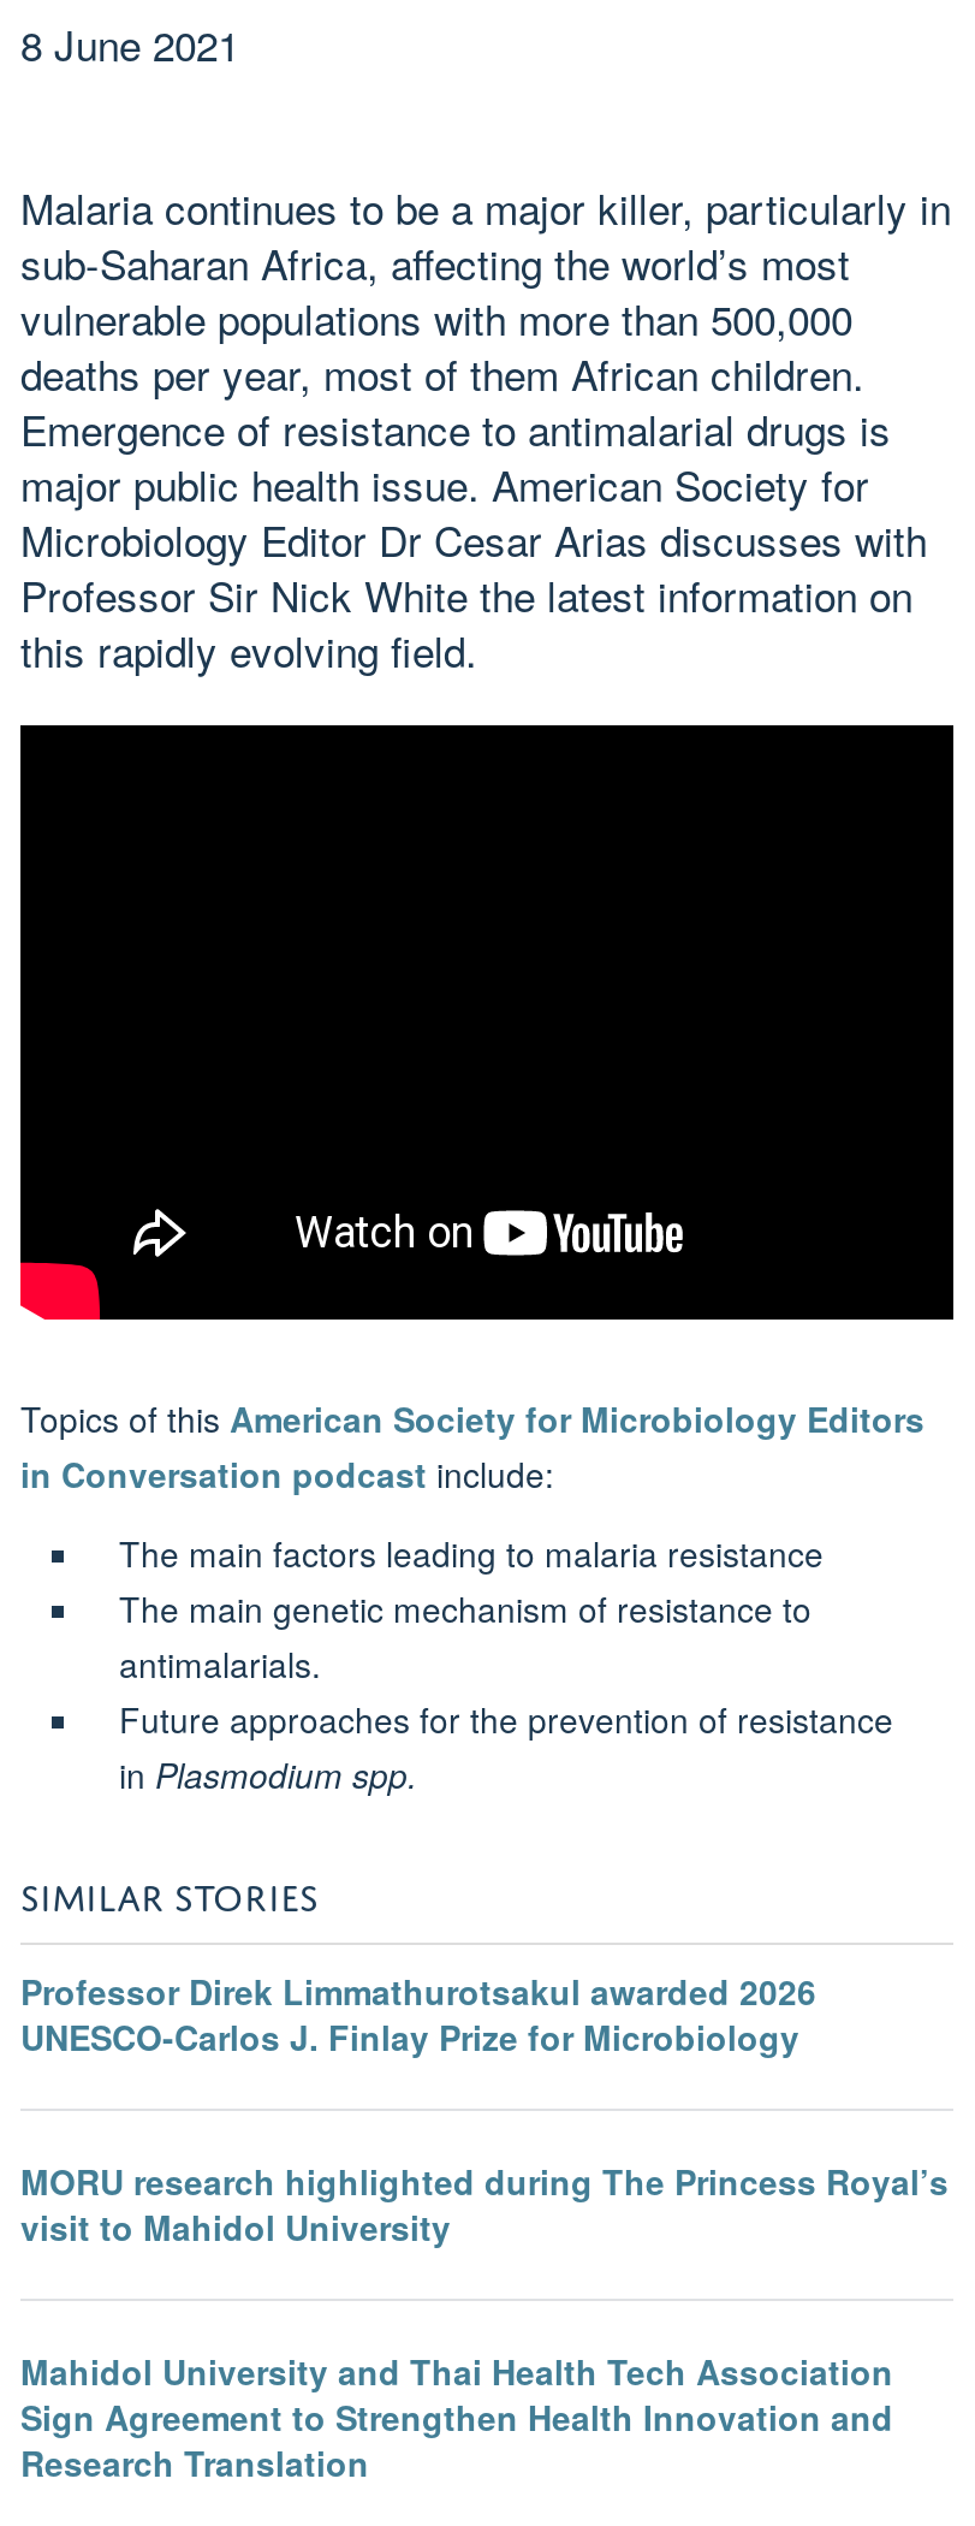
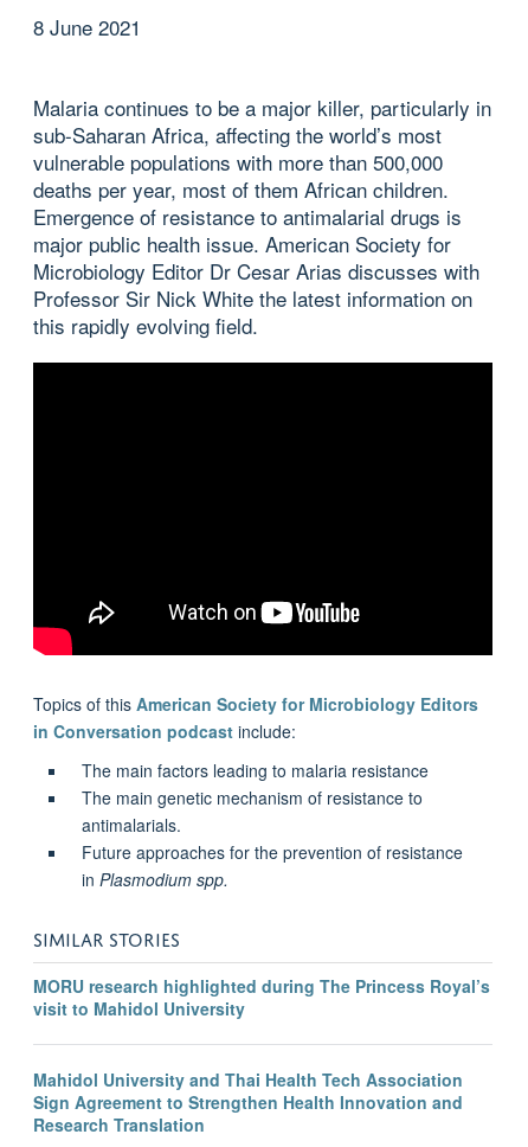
- Professor Direk Limmathurotsakul awarded 2026
- UNESCO-Carlos J. Finlay Prize for Microbiology
